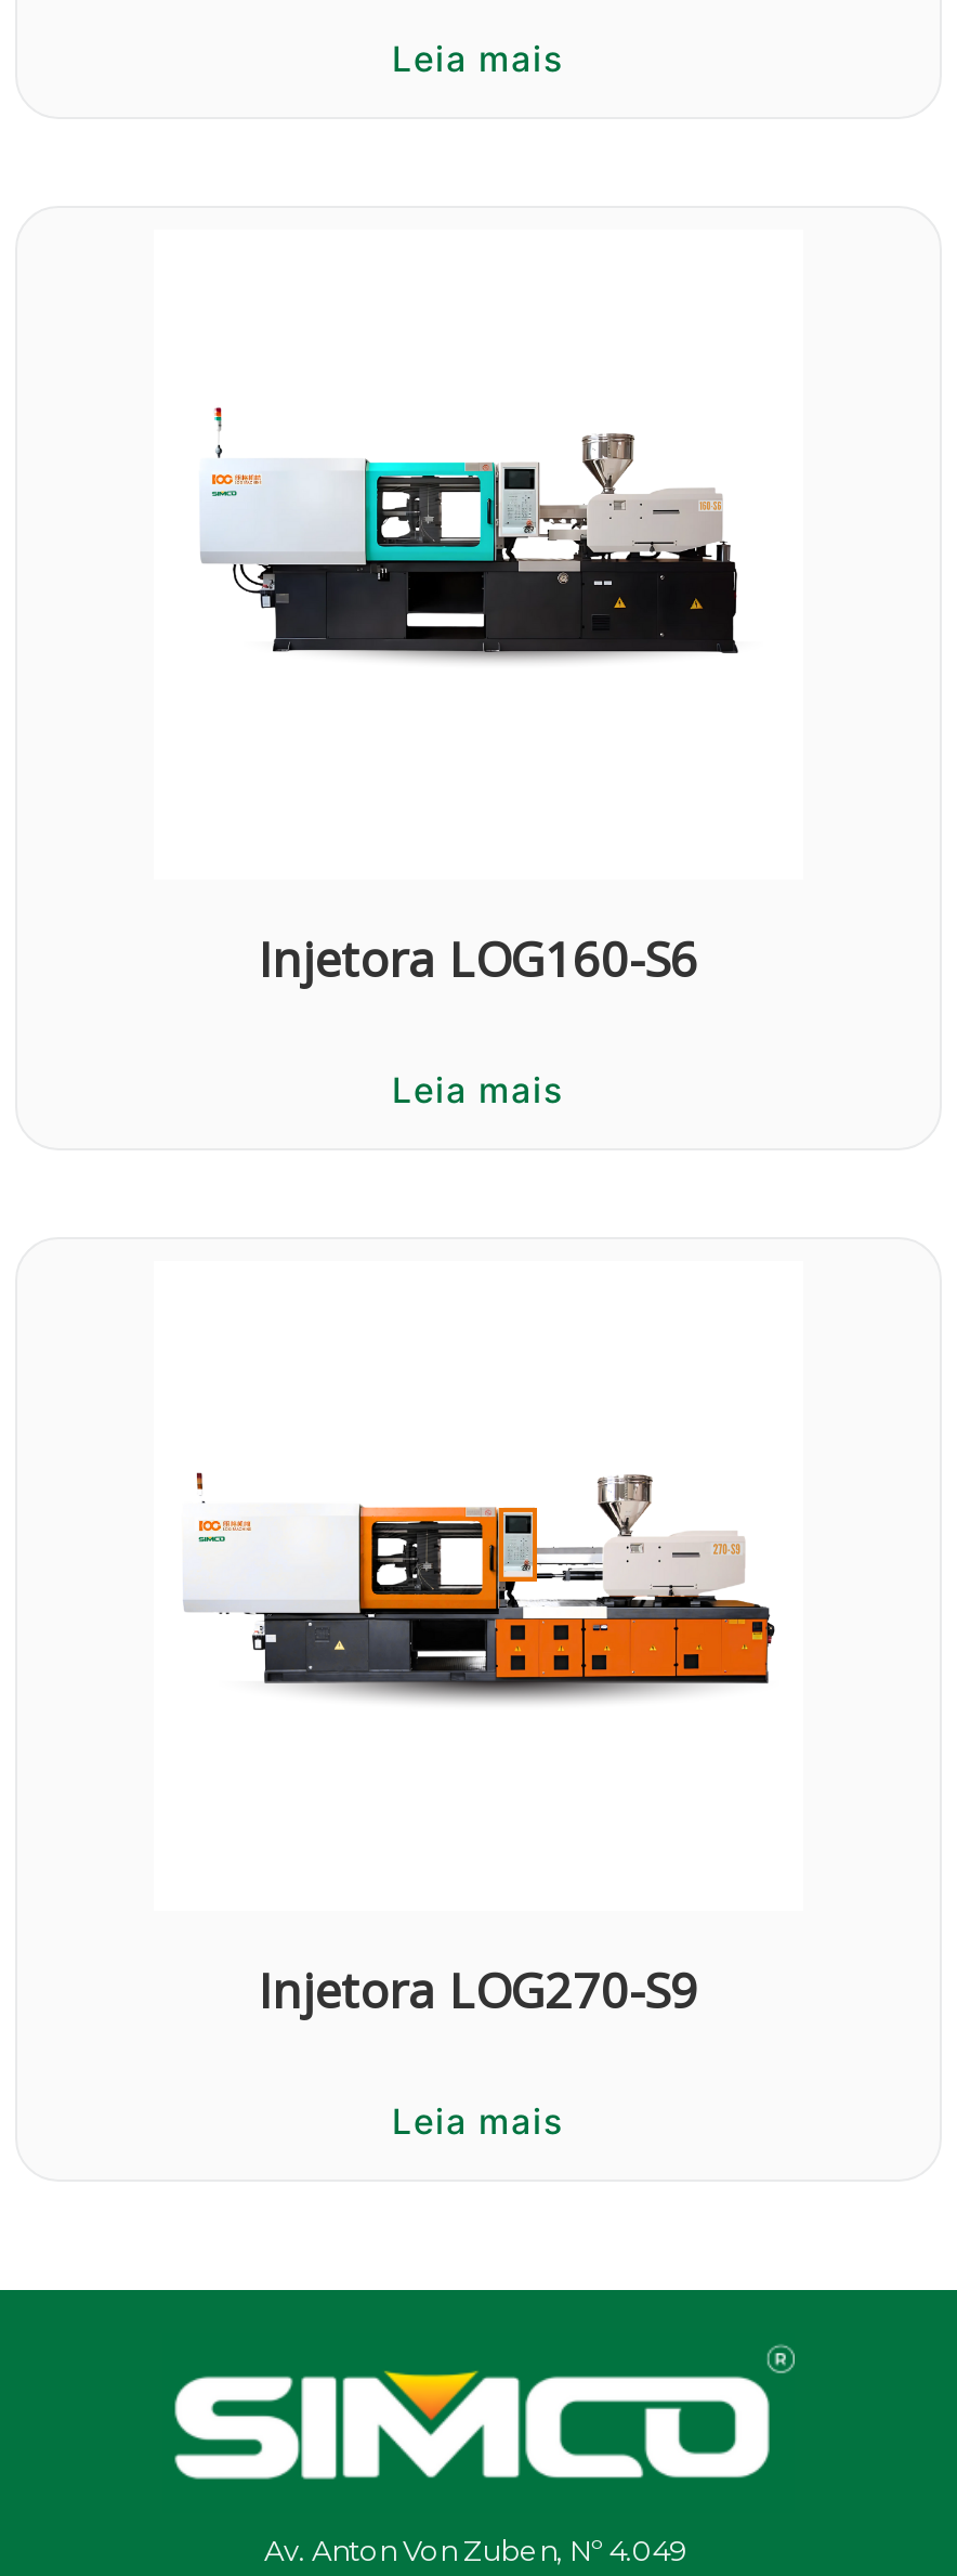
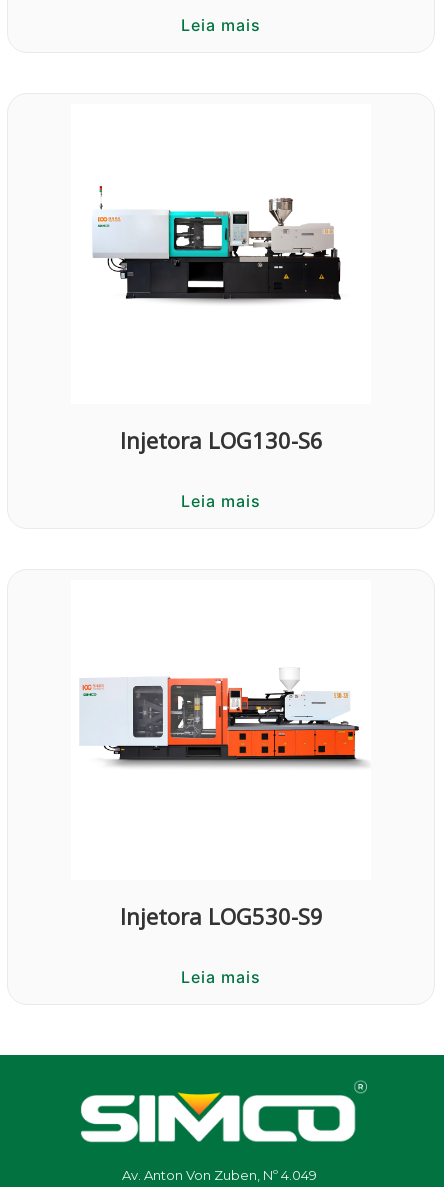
- Injetora LOG160-S6
+ Injetora LOG130-S6

- [image]
+ [image]

- Injetora LOG270-S9
+ Injetora LOG530-S9
